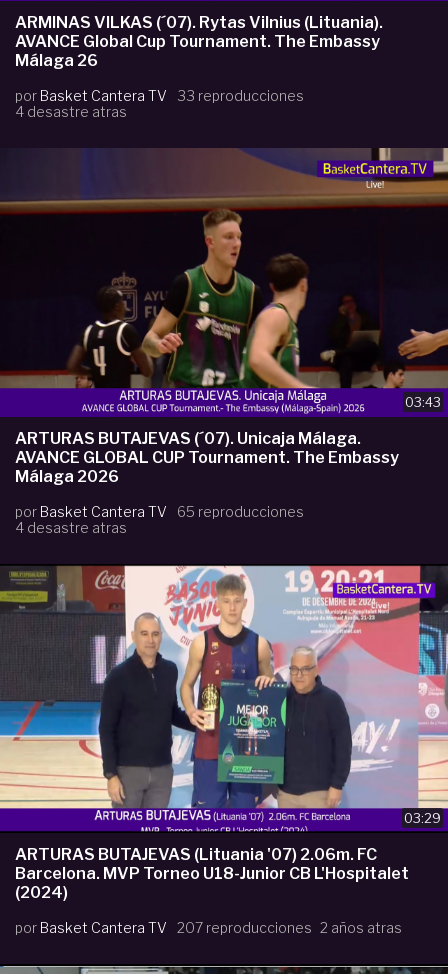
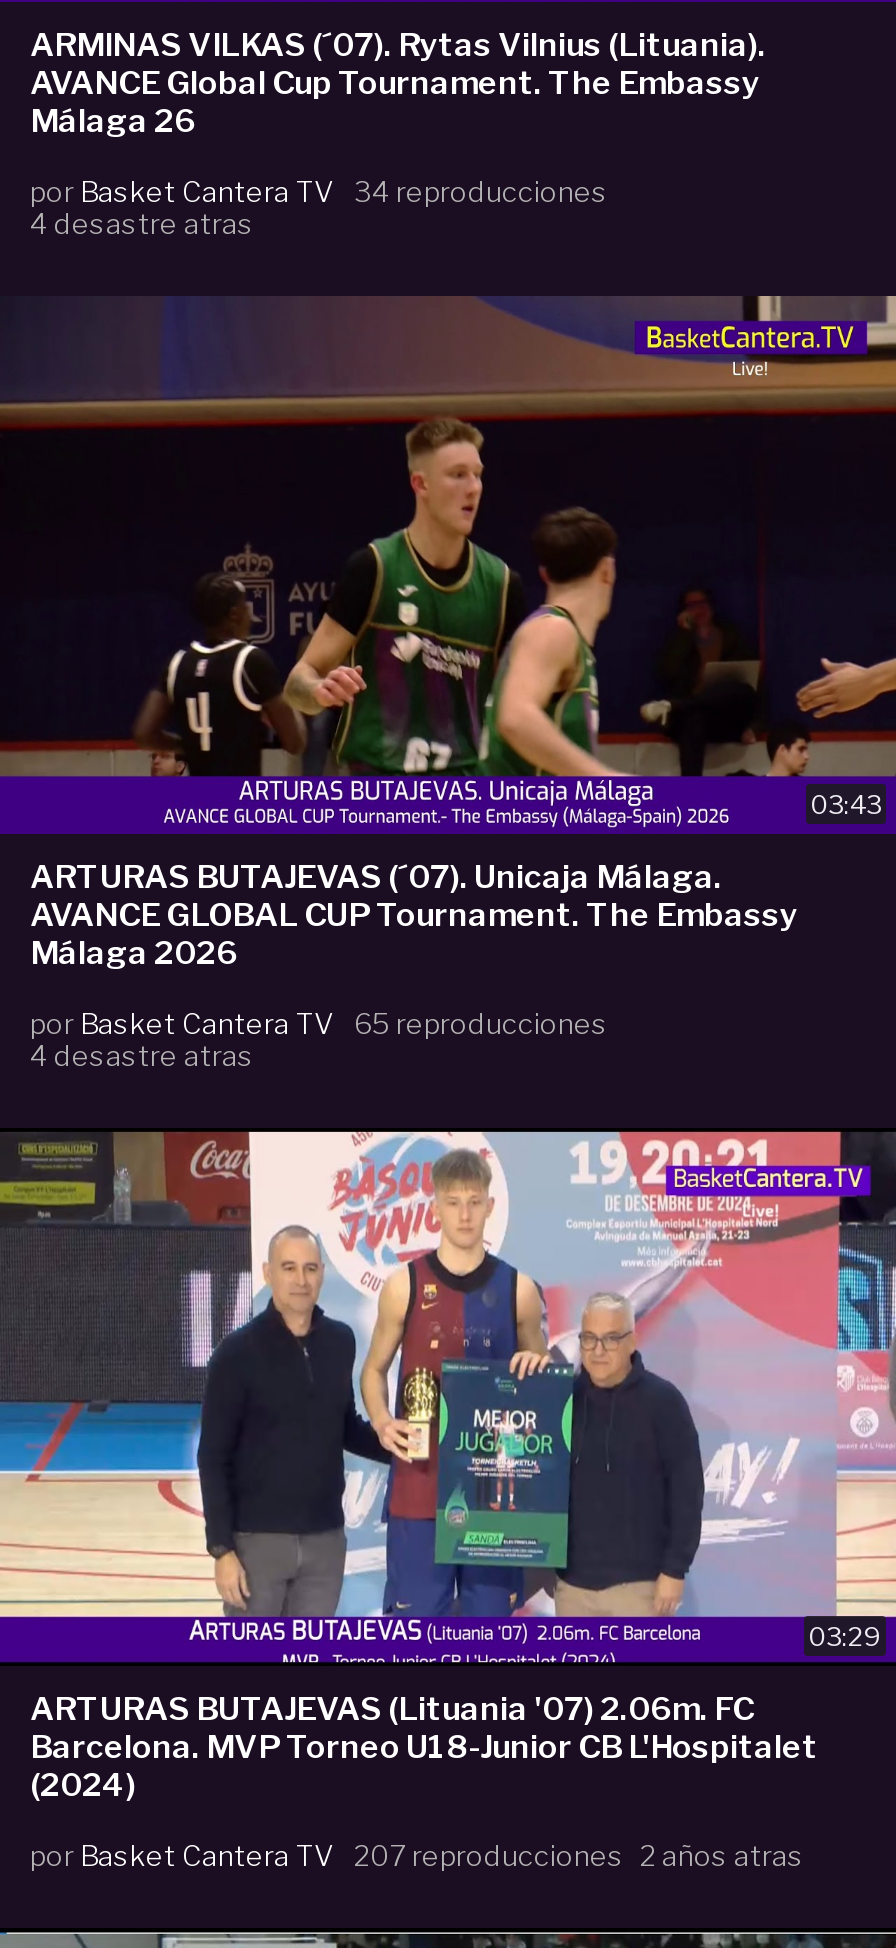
- por Basket Cantera TV 33 reproducciones
+ por Basket Cantera TV 34 reproducciones
